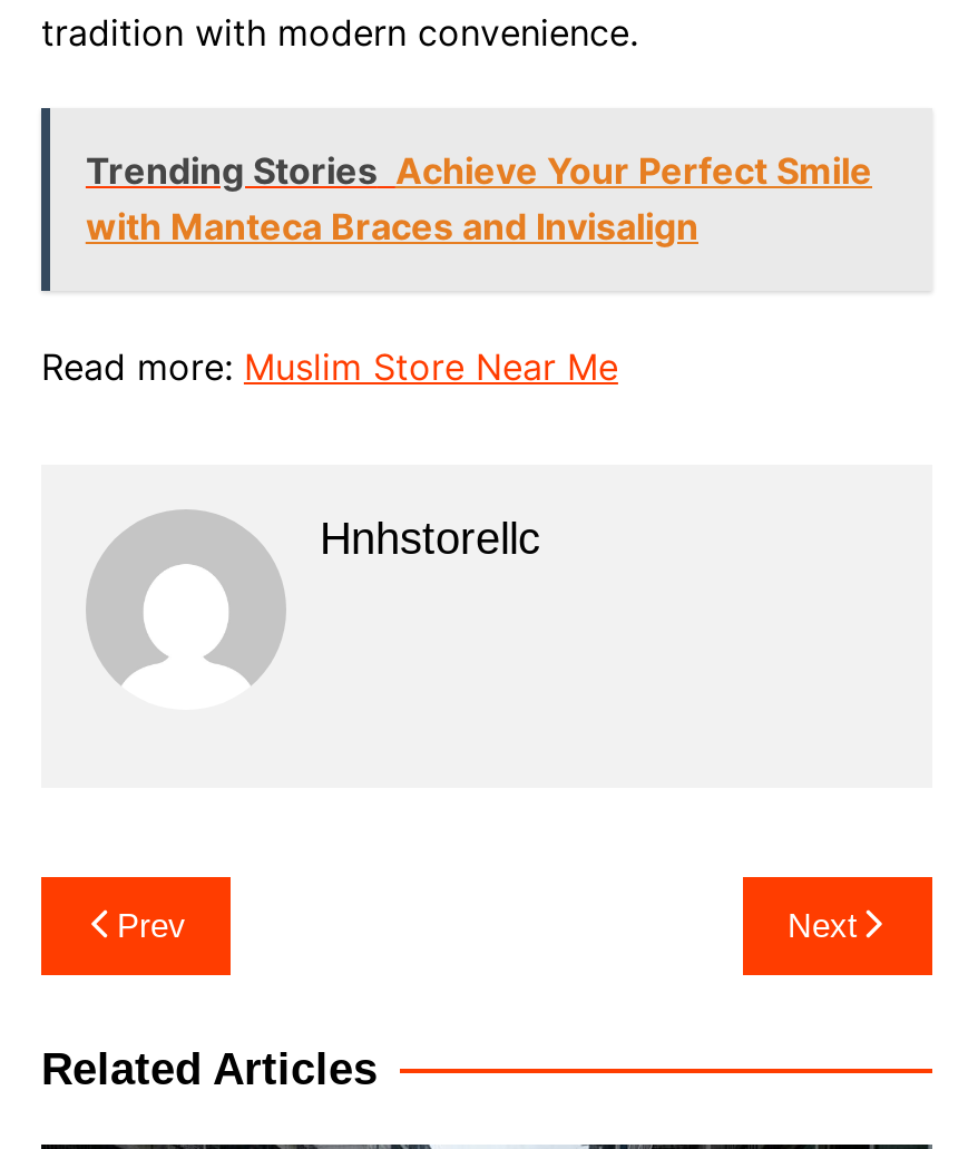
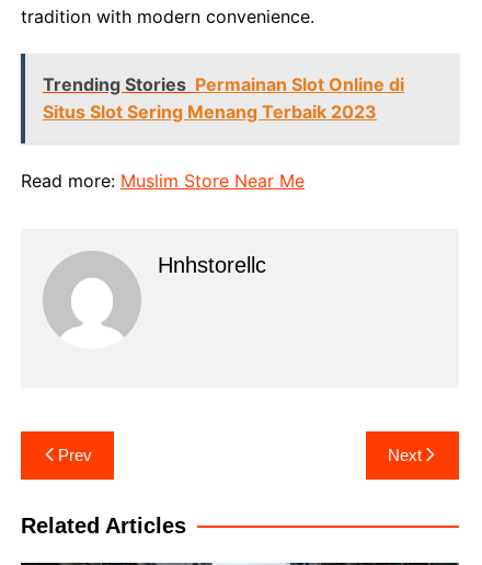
- Trending Stories Achieve Your Perfect Smile
- with Manteca Braces and Invisalign
+ Trending Stories Permainan Slot Online di
+ Situs Slot Sering Menang Terbaik 2023
